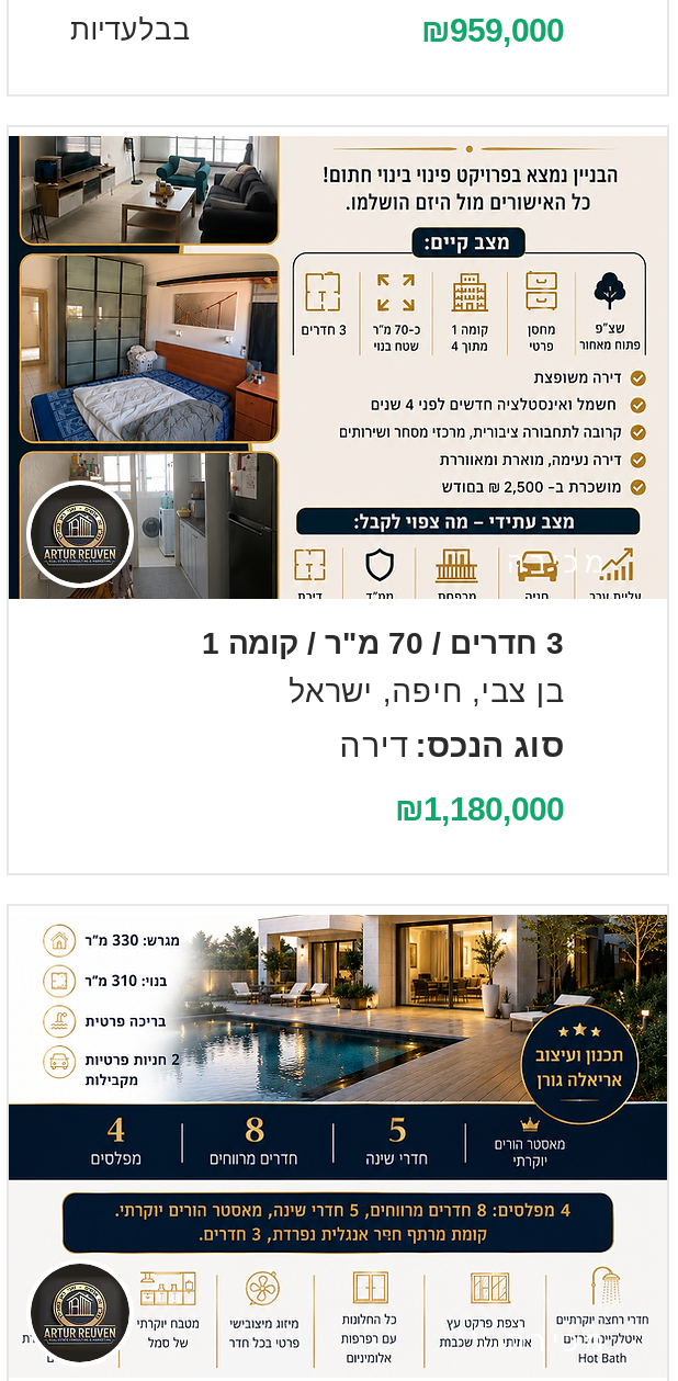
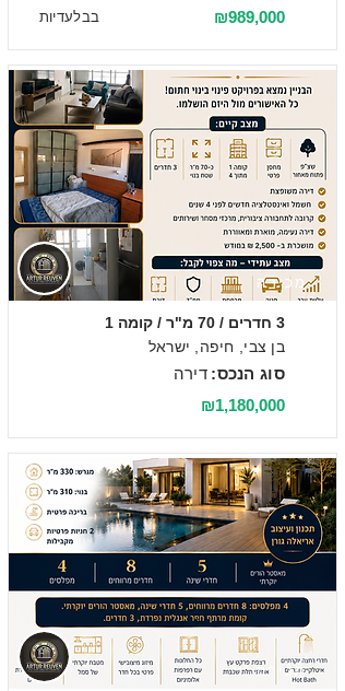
- ₪959,000
+ ₪989,000
